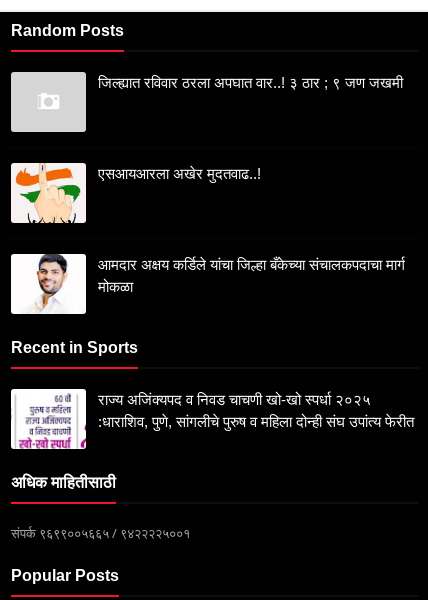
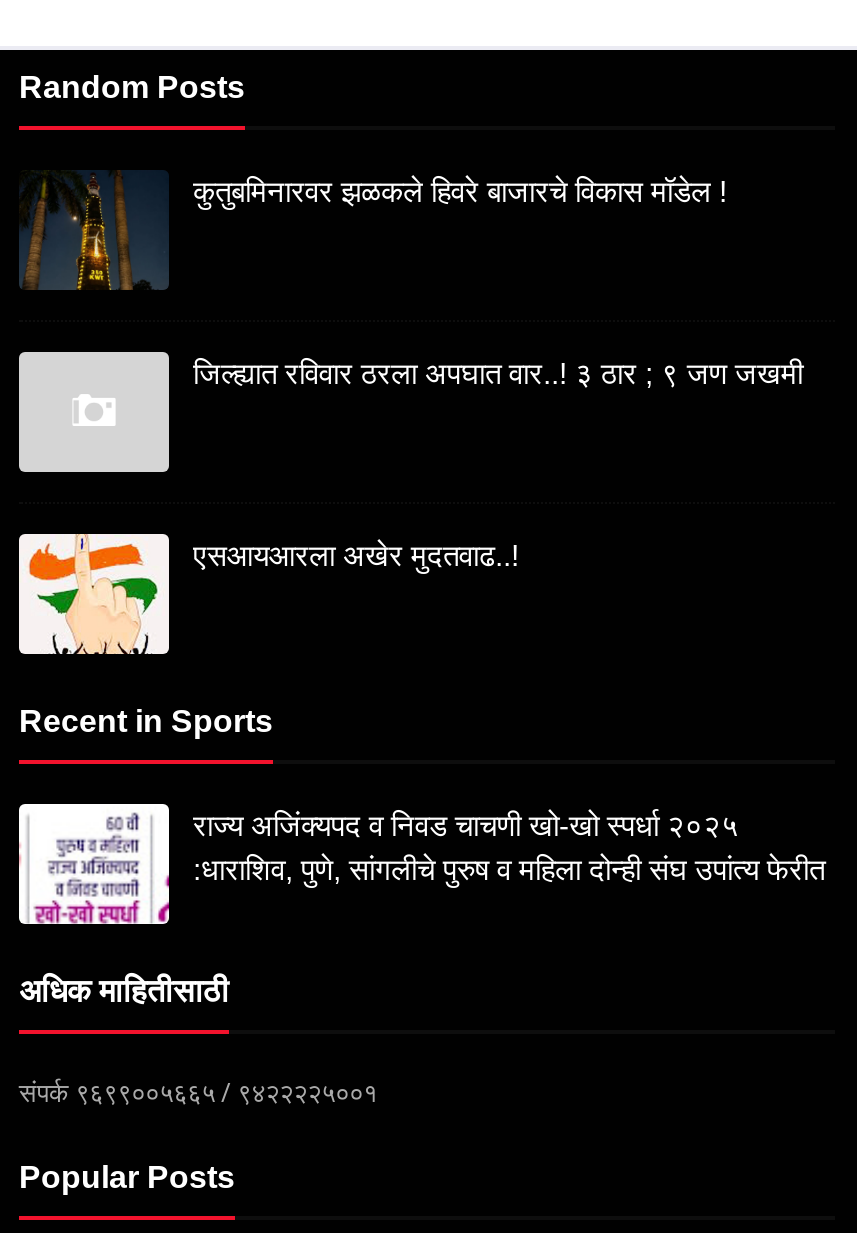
+ [image]
+ कुतुबमिनारवर झळकले हिवरे बाजारचे विकास मॉडेल !

moved down: [image] | जिल्ह्यात रविवार ठरला अपघात वार..! ३ ठार ; ९ जण जखमी | एसआयआरला अखेर मुदतवाढ..!

- [image]
- आमदार अक्षय कर्डिले यांचा जिल्हा बँकेच्या संचालकपदाचा मार्ग
- मोकळा
